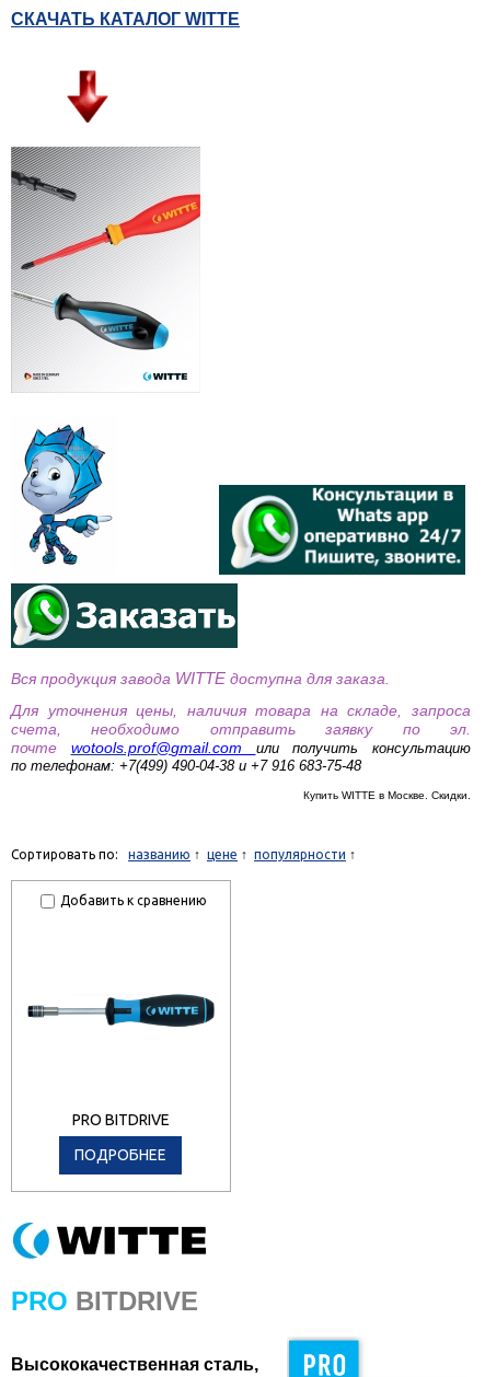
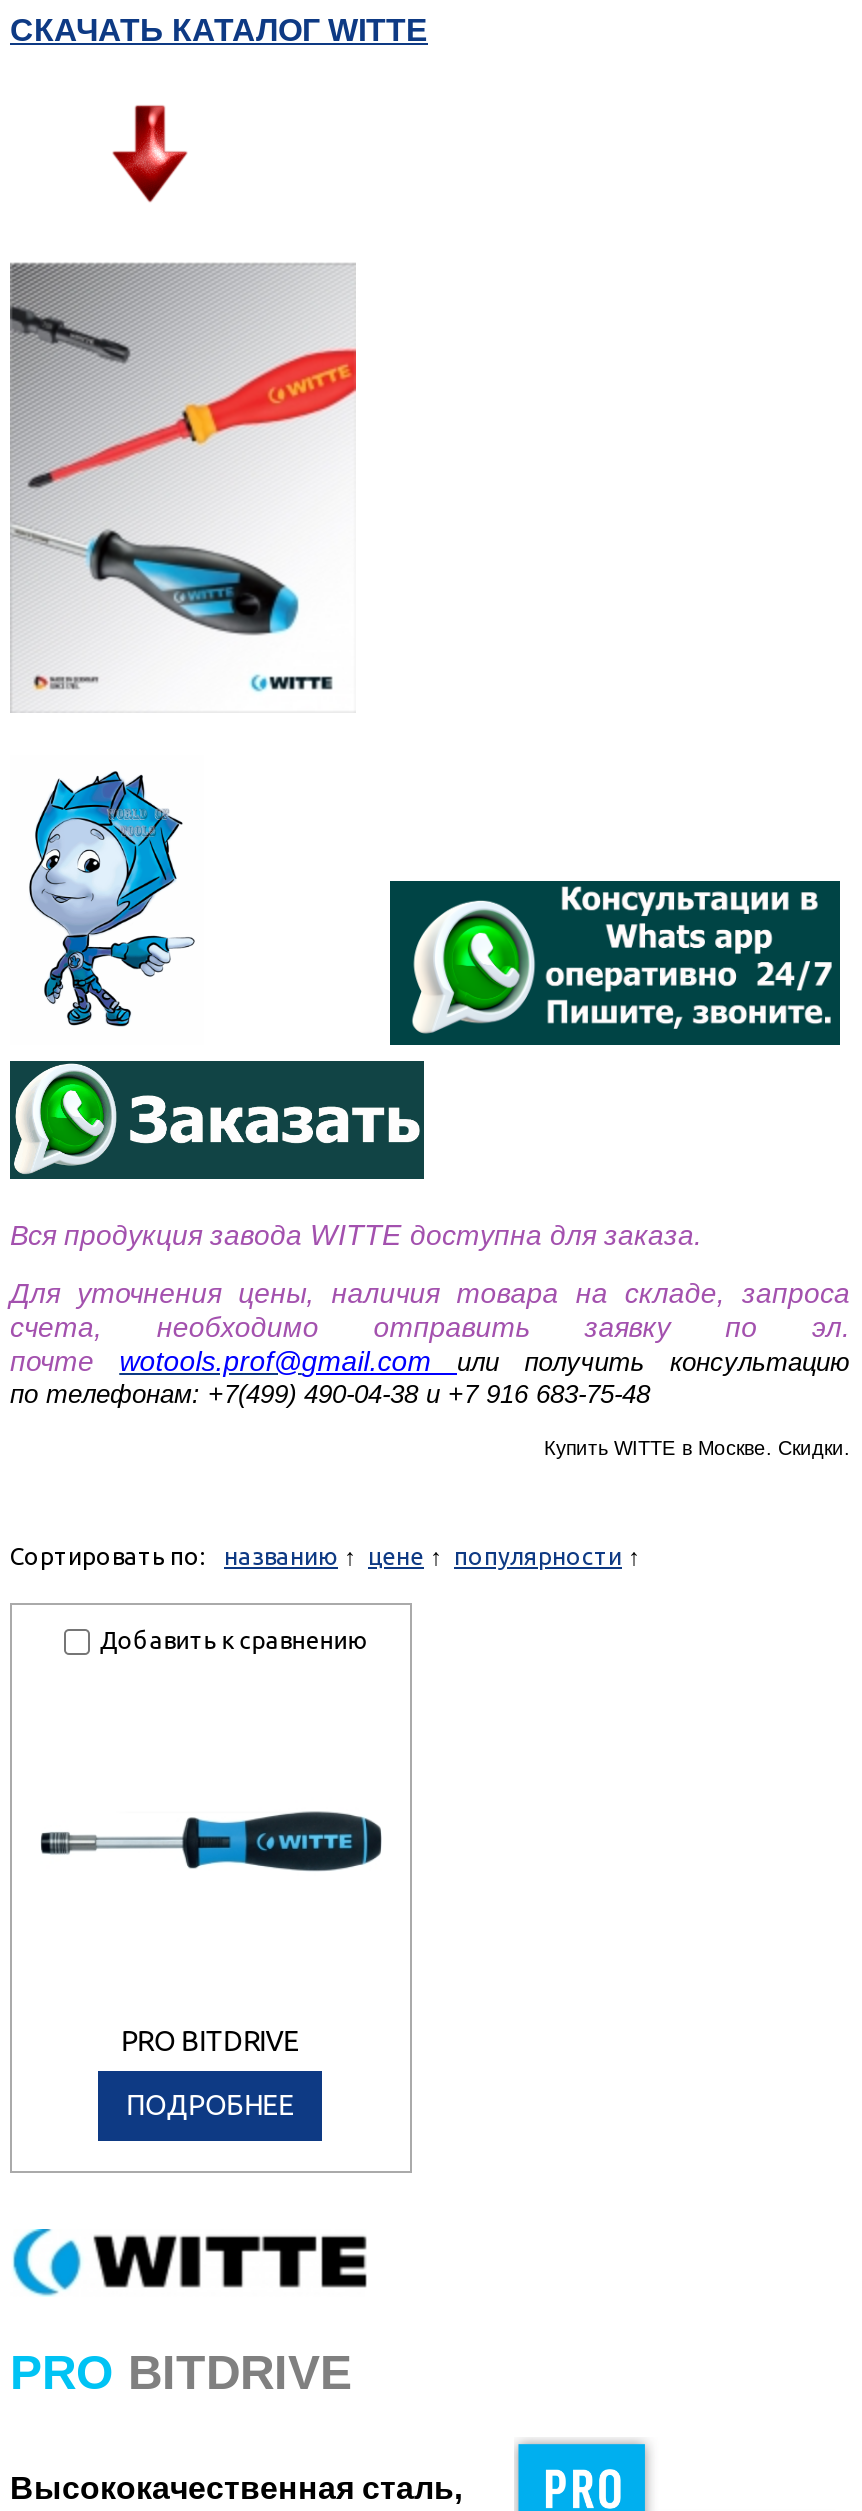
- [image]
+ [image]
